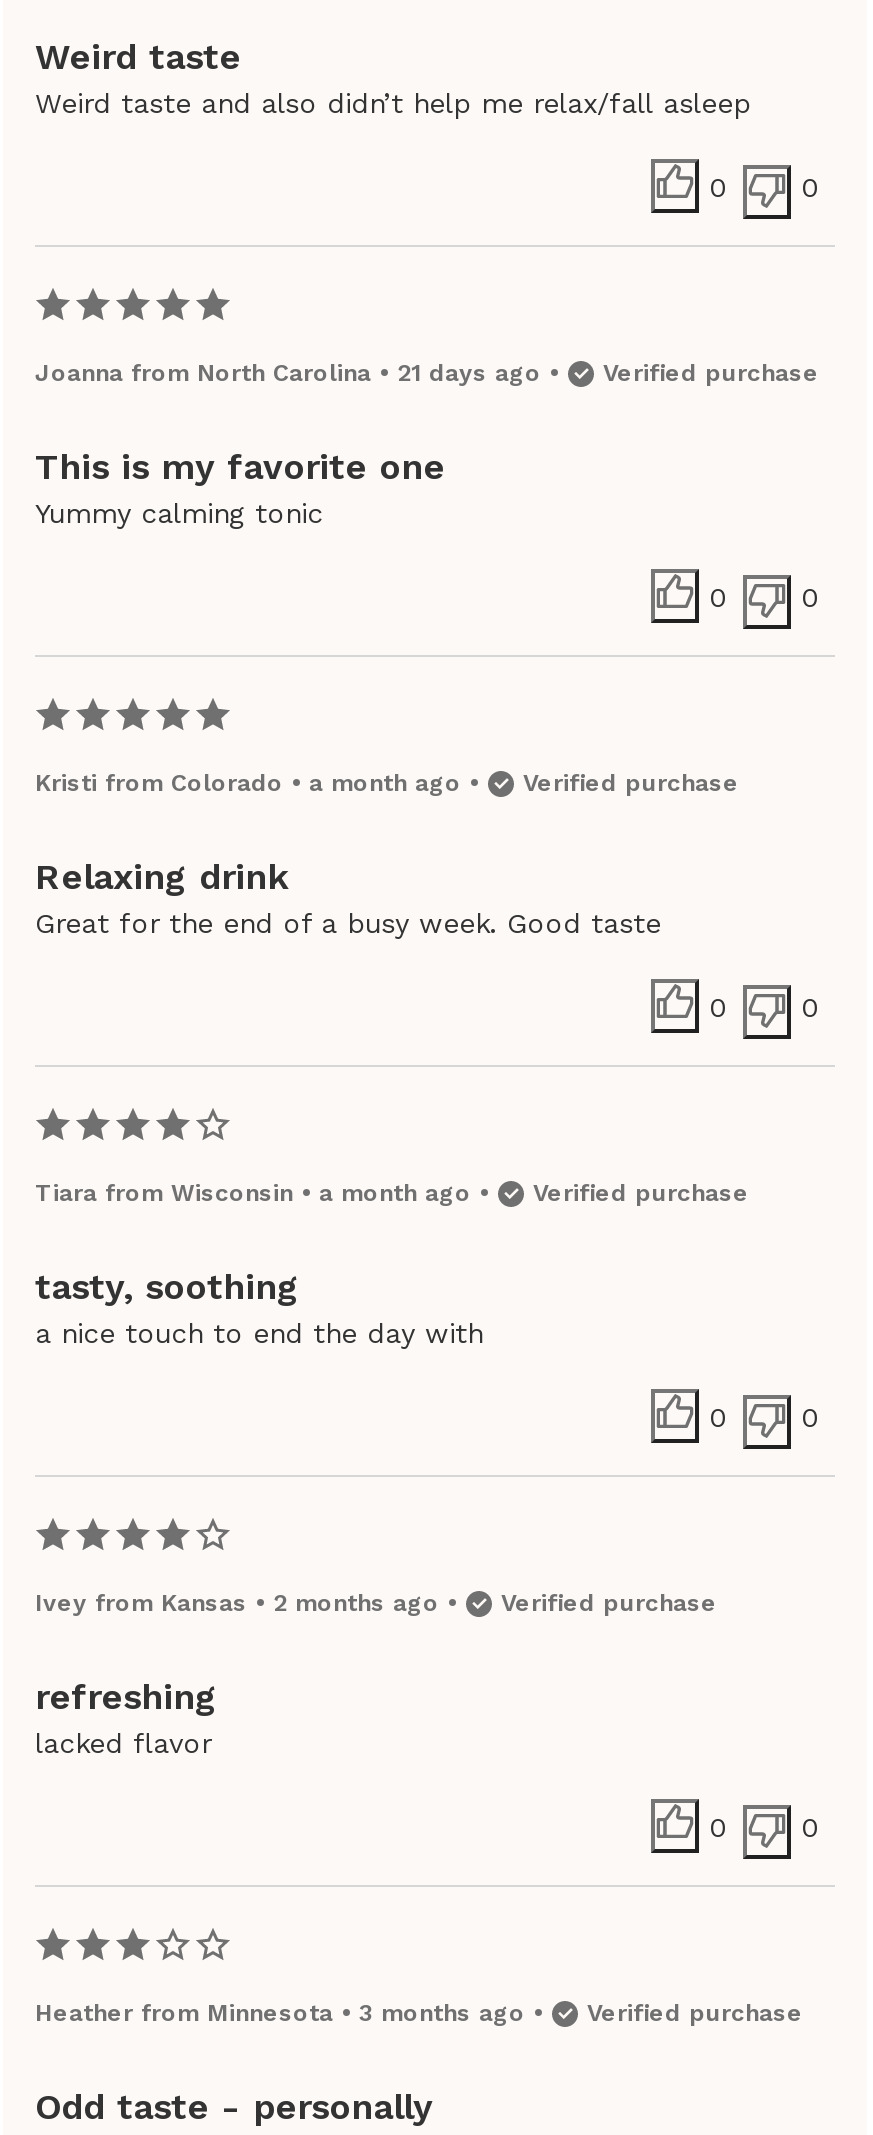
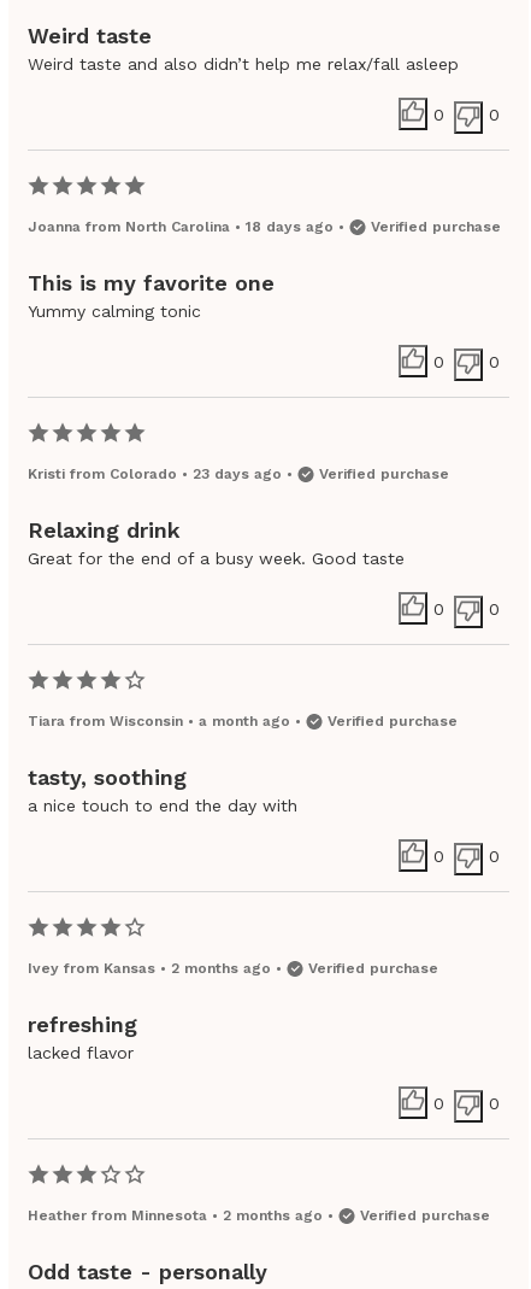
- Joanna from North Carolina • 21 days ago •
+ Joanna from North Carolina • 18 days ago •

- Kristi from Colorado • a month ago •
+ Kristi from Colorado • 23 days ago •

- Heather from Minnesota • 3 months ago •
+ Heather from Minnesota • 2 months ago •
